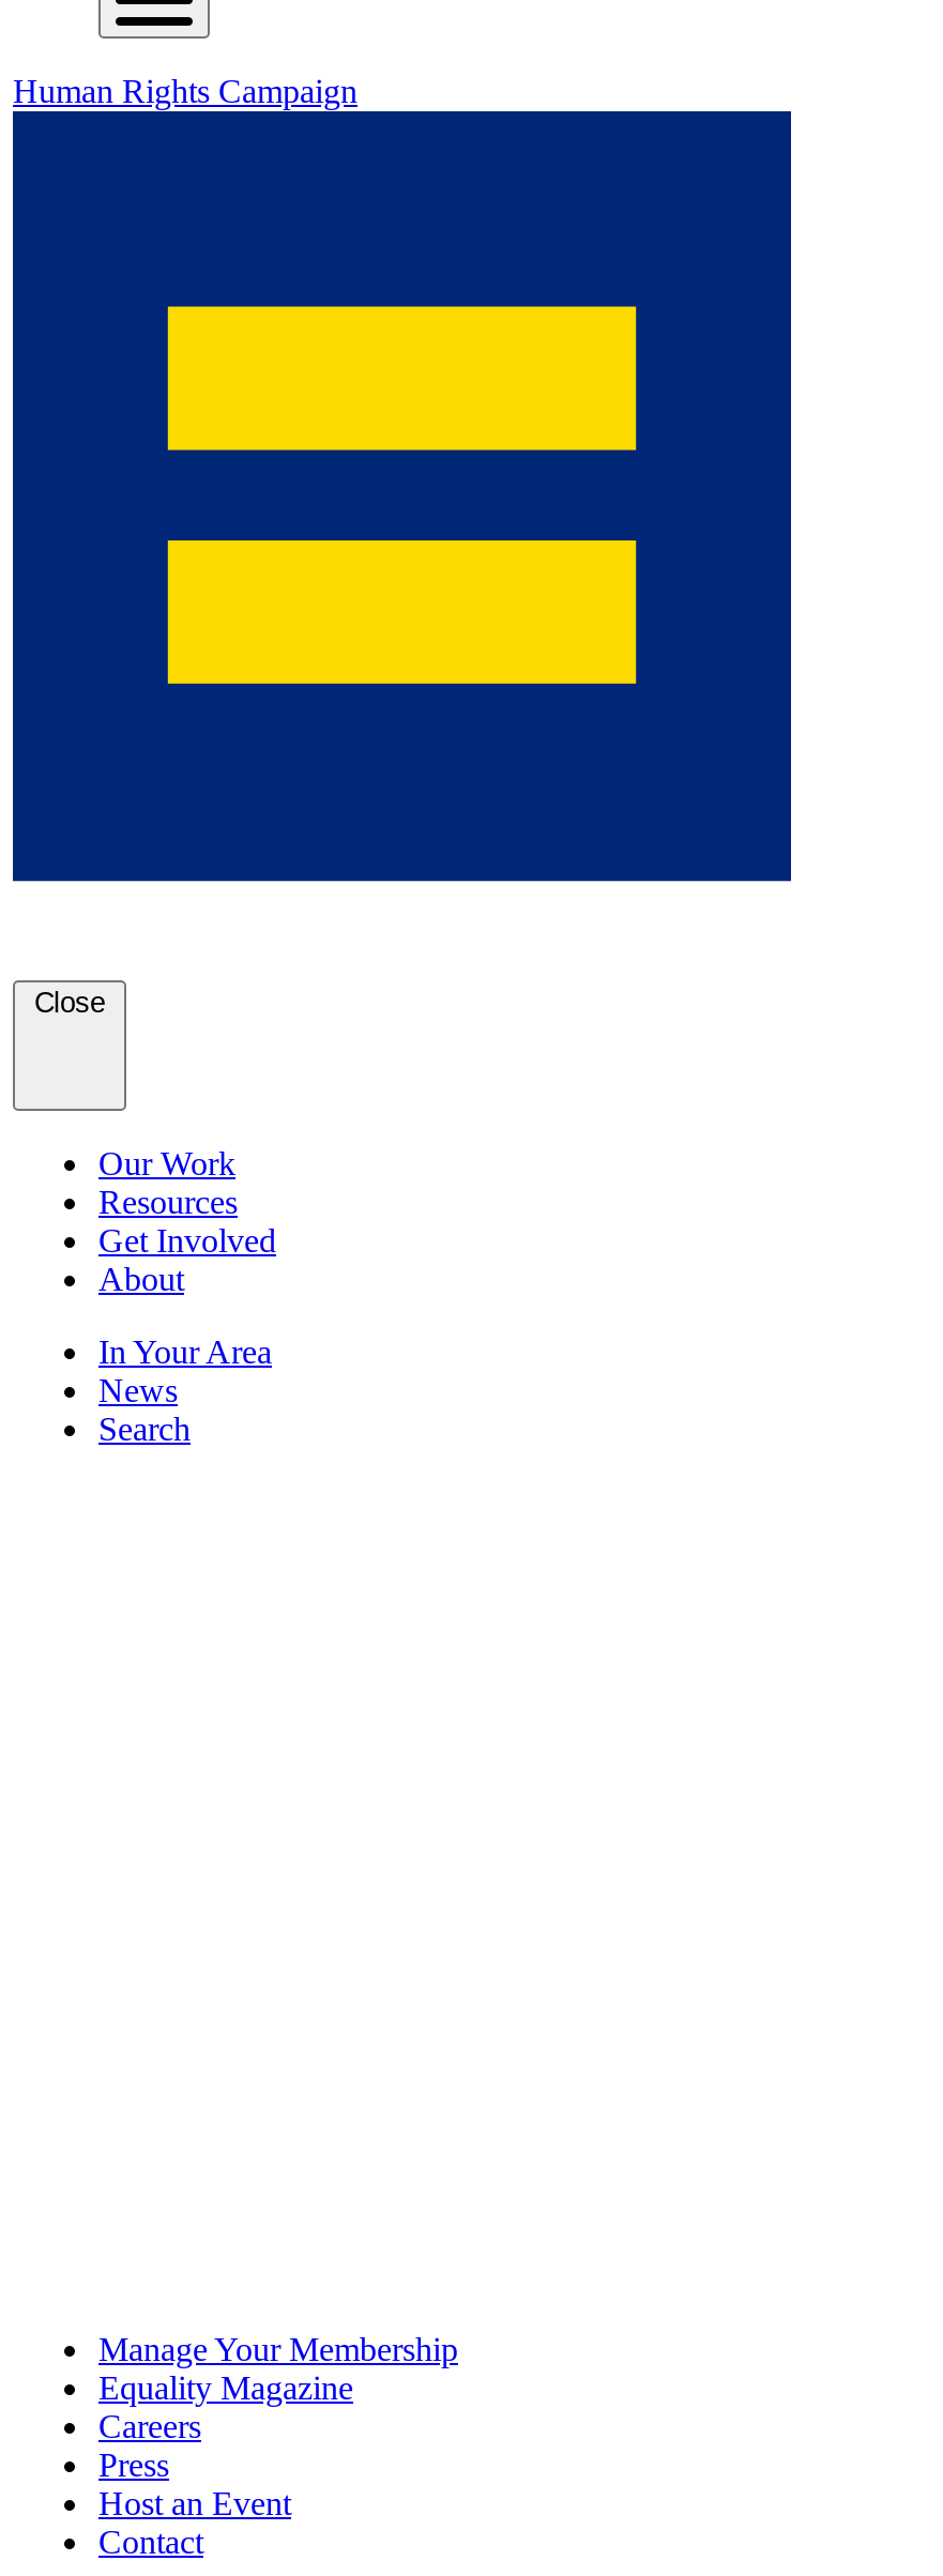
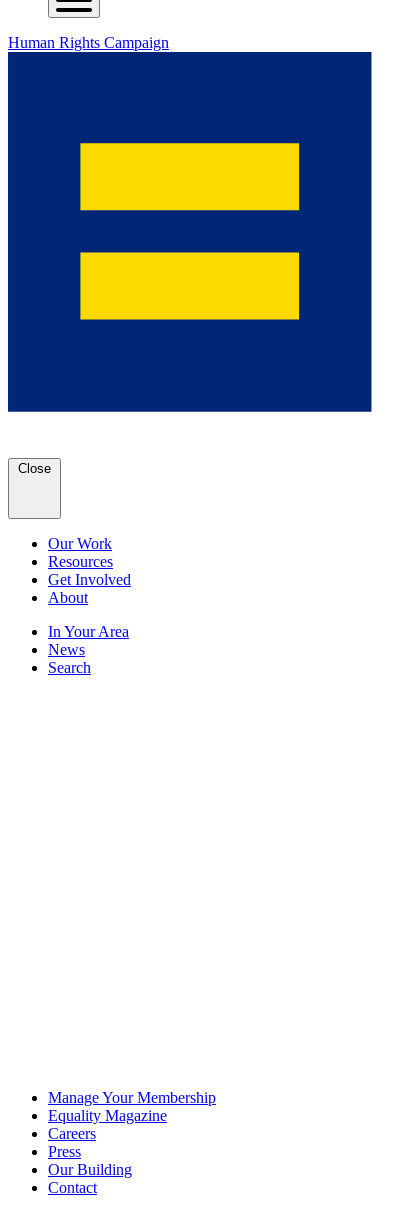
- Host an Event
+ Our Building
